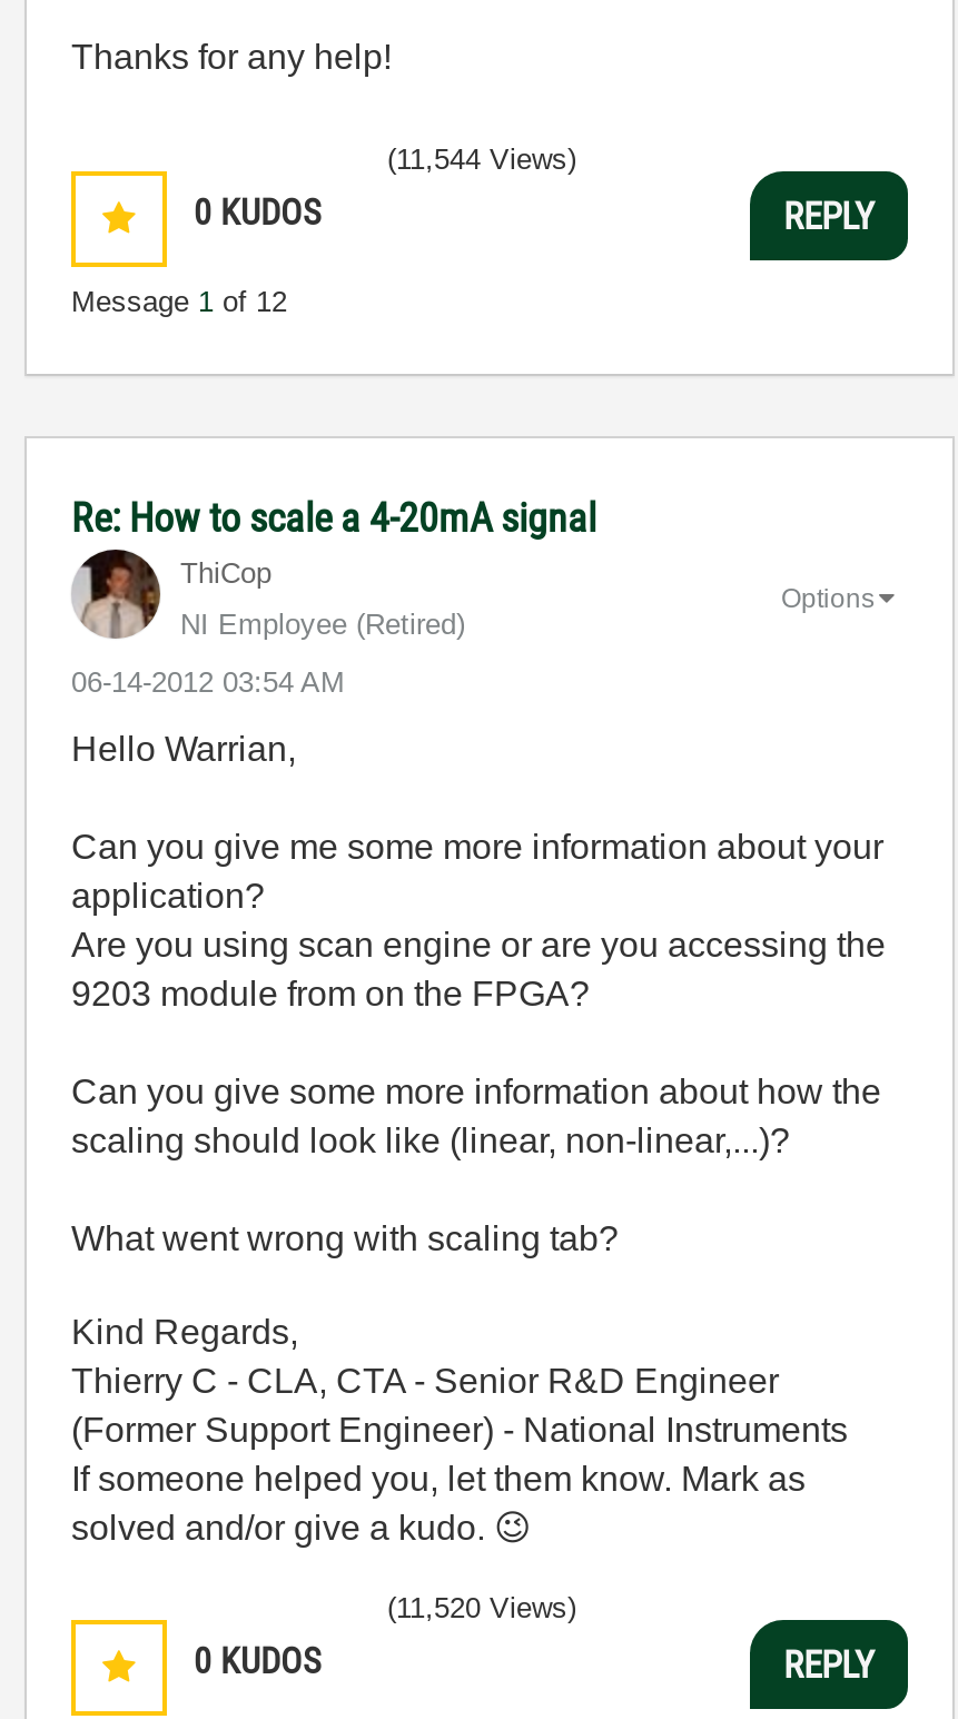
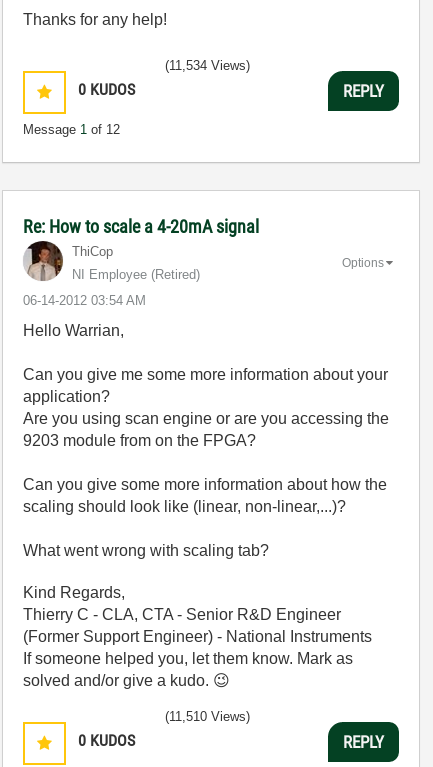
- (11,544 Views)
+ (11,534 Views)

- (11,520 Views)
+ (11,510 Views)
